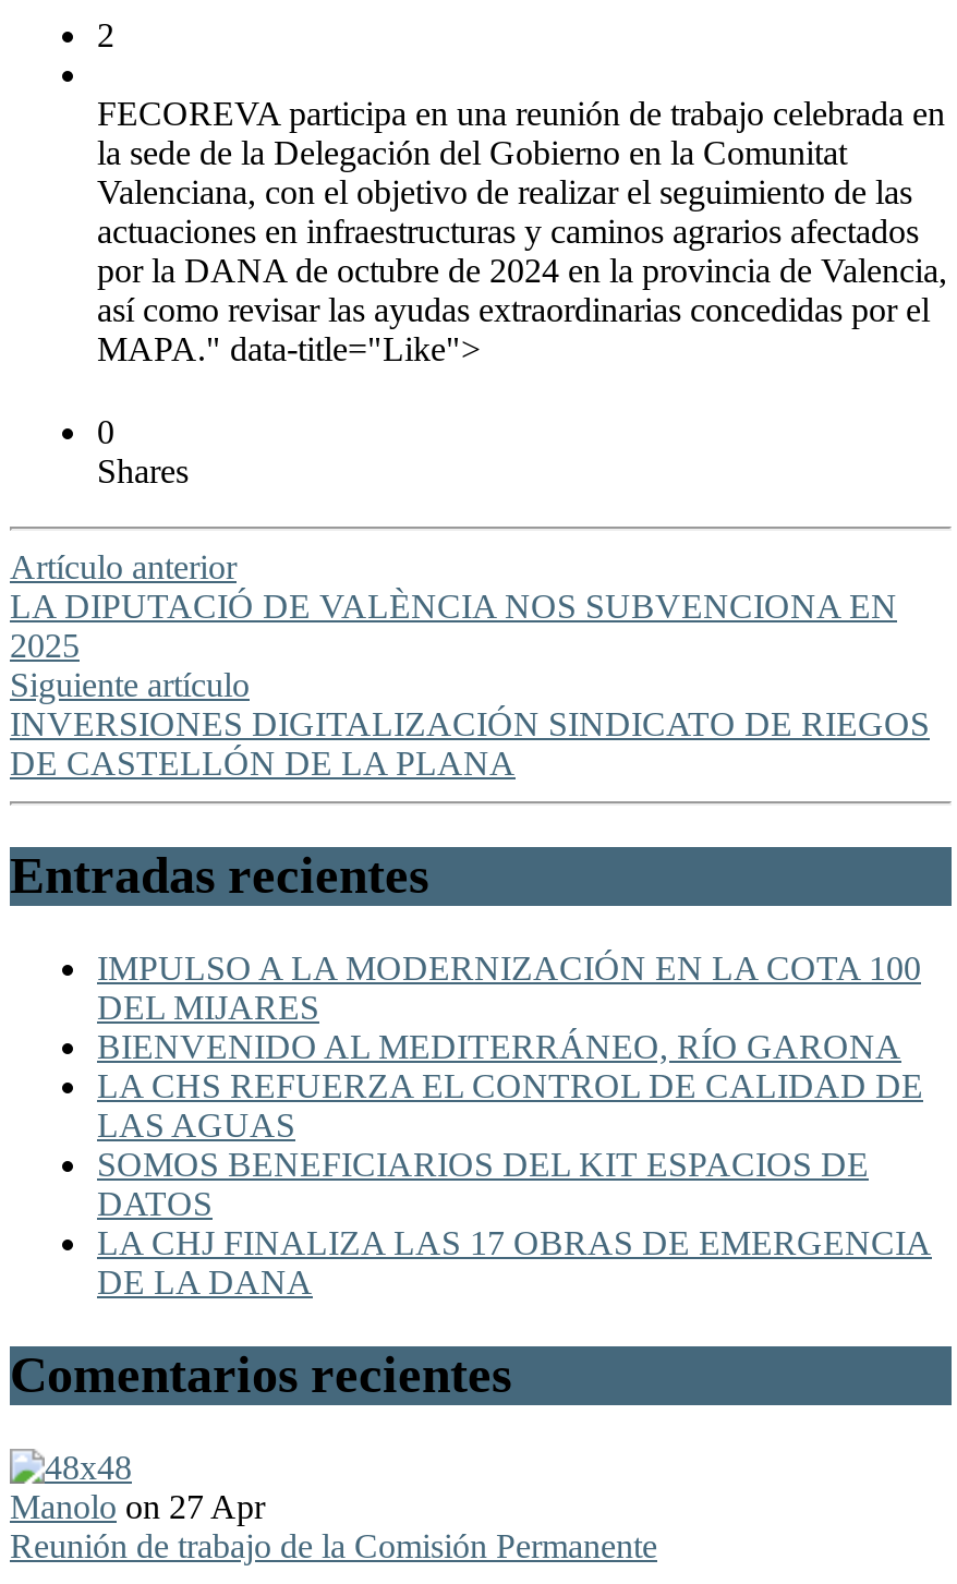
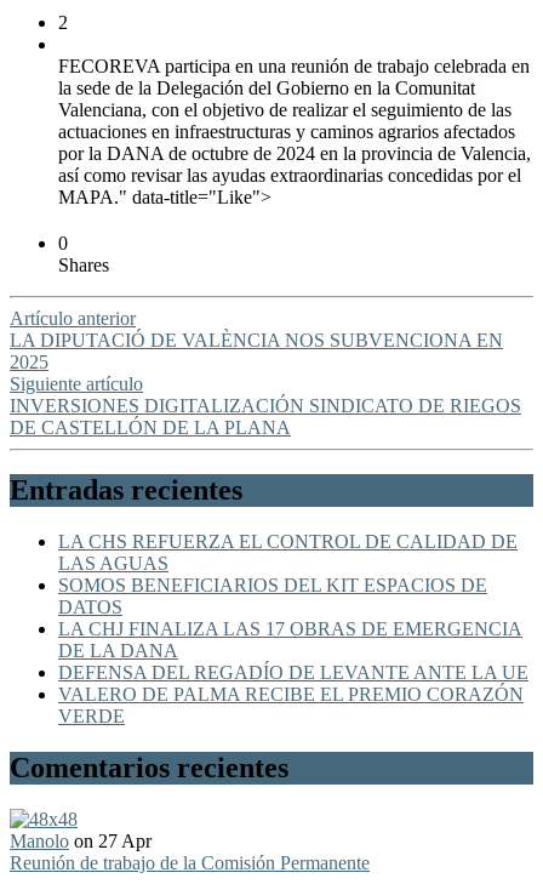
- IMPULSO A LA MODERNIZACIÓN EN LA COTA 100
- DEL MIJARES
- BIENVENIDO AL MEDITERRÁNEO, RÍO GARONA

moved up: LA CHS REFUERZA EL CONTROL DE CALIDAD DE | LAS AGUAS | SOMOS BENEFICIARIOS DEL KIT ESPACIOS DE | DATOS | LA CHJ FINALIZA LAS 17 OBRAS DE EMERGENCIA | DE LA DANA

+ DEFENSA DEL REGADÍO DE LEVANTE ANTE LA UE
+ VALERO DE PALMA RECIBE EL PREMIO CORAZÓN
+ VERDE
